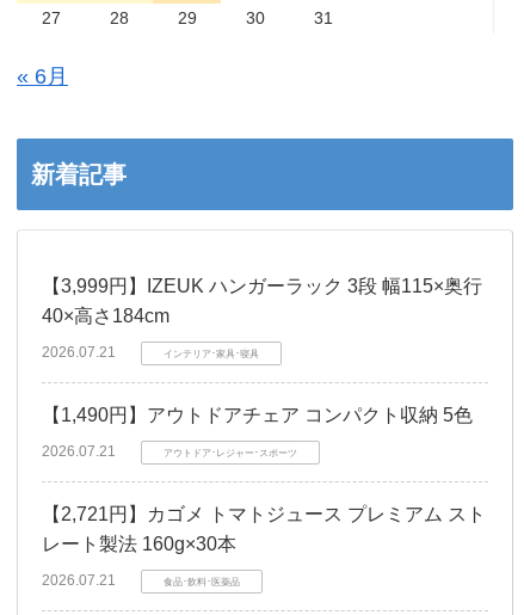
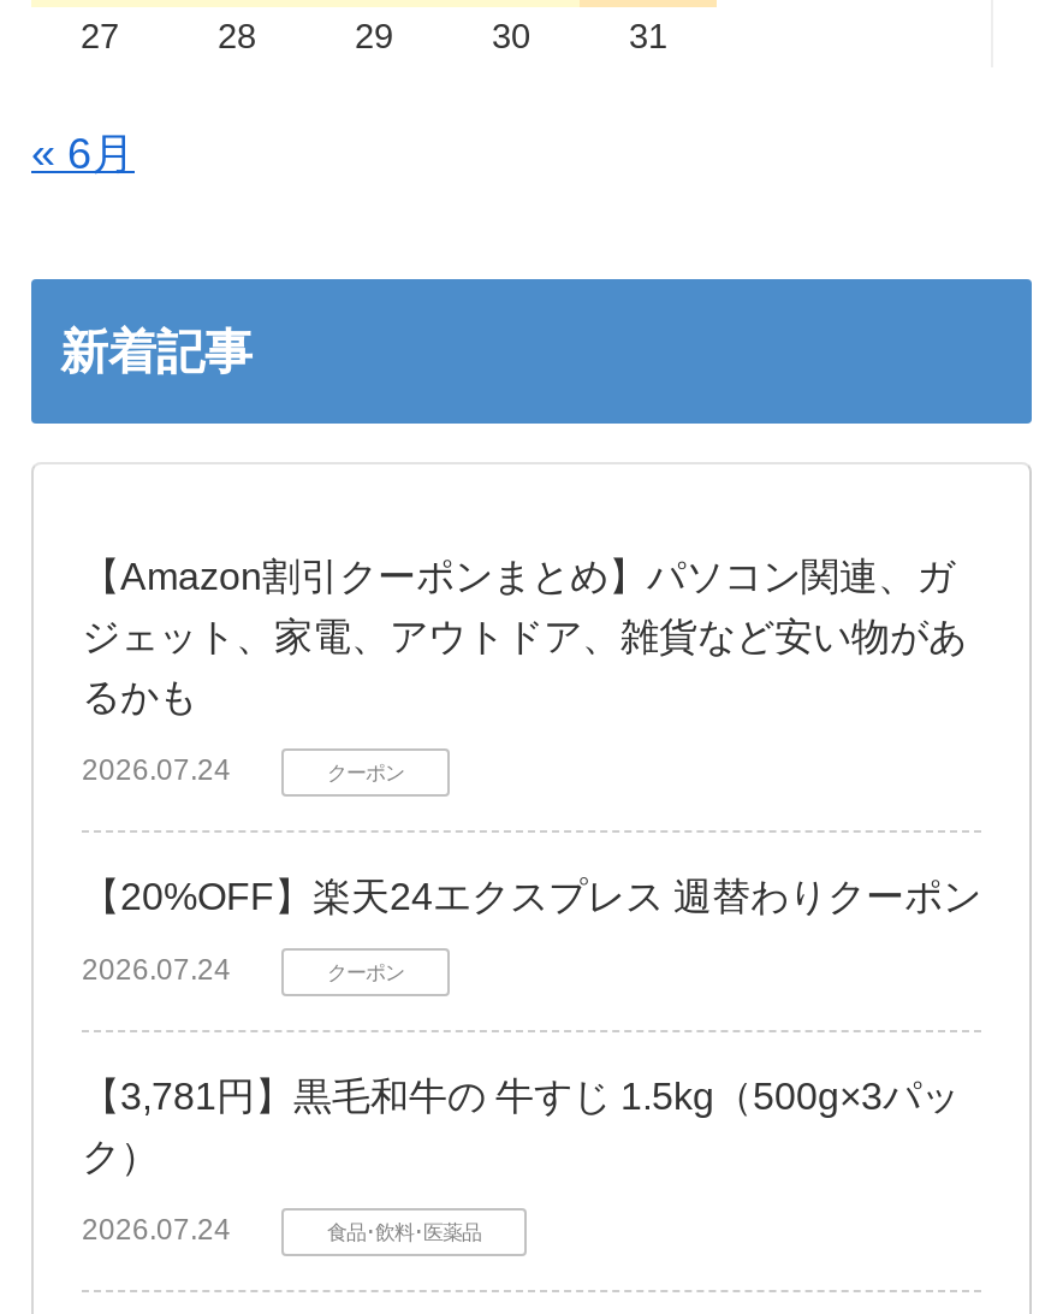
- 【3,999円】IZEUK ハンガーラック 3段 幅115×奥行
- 40×高さ184cm
- 2026.07.21
- インテリア･家具･寝具
- 【1,490円】アウトドアチェア コンパクト収納 5色
- 2026.07.21
- アウトドア･レジャー･スポーツ
- 【2,721円】カゴメ トマトジュース プレミアム スト
- レート製法 160g×30本
- 2026.07.21
+ 【Amazon割引クーポンまとめ】パソコン関連、ガ
+ ジェット、家電、アウトドア、雑貨など安い物があ
+ るかも
+ 2026.07.24
+ クーポン
+ 【20%OFF】楽天24エクスプレス 週替わりクーポン
+ 2026.07.24
+ クーポン
+ 【3,781円】黒毛和牛の 牛すじ 1.5kg（500g×3パッ
+ ク）
+ 2026.07.24
